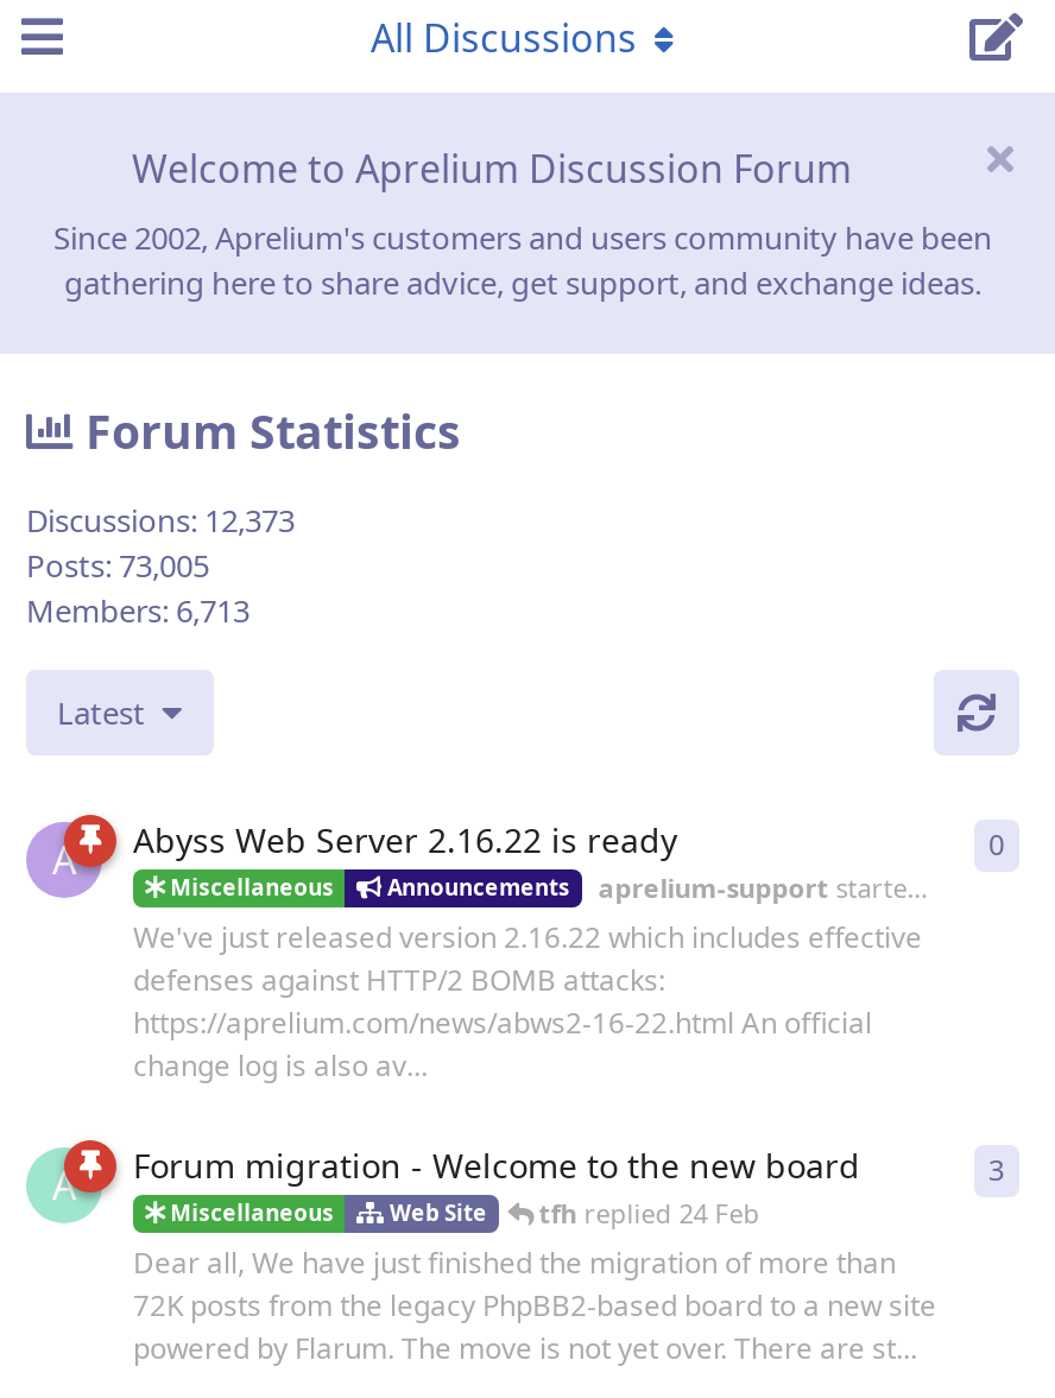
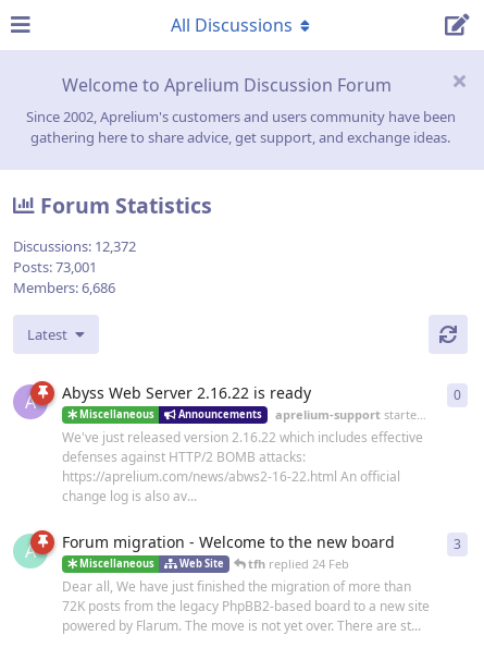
- Discussions: 12,373
+ Discussions: 12,372

- Posts: 73,005
+ Posts: 73,001

- Members: 6,713
+ Members: 6,686
